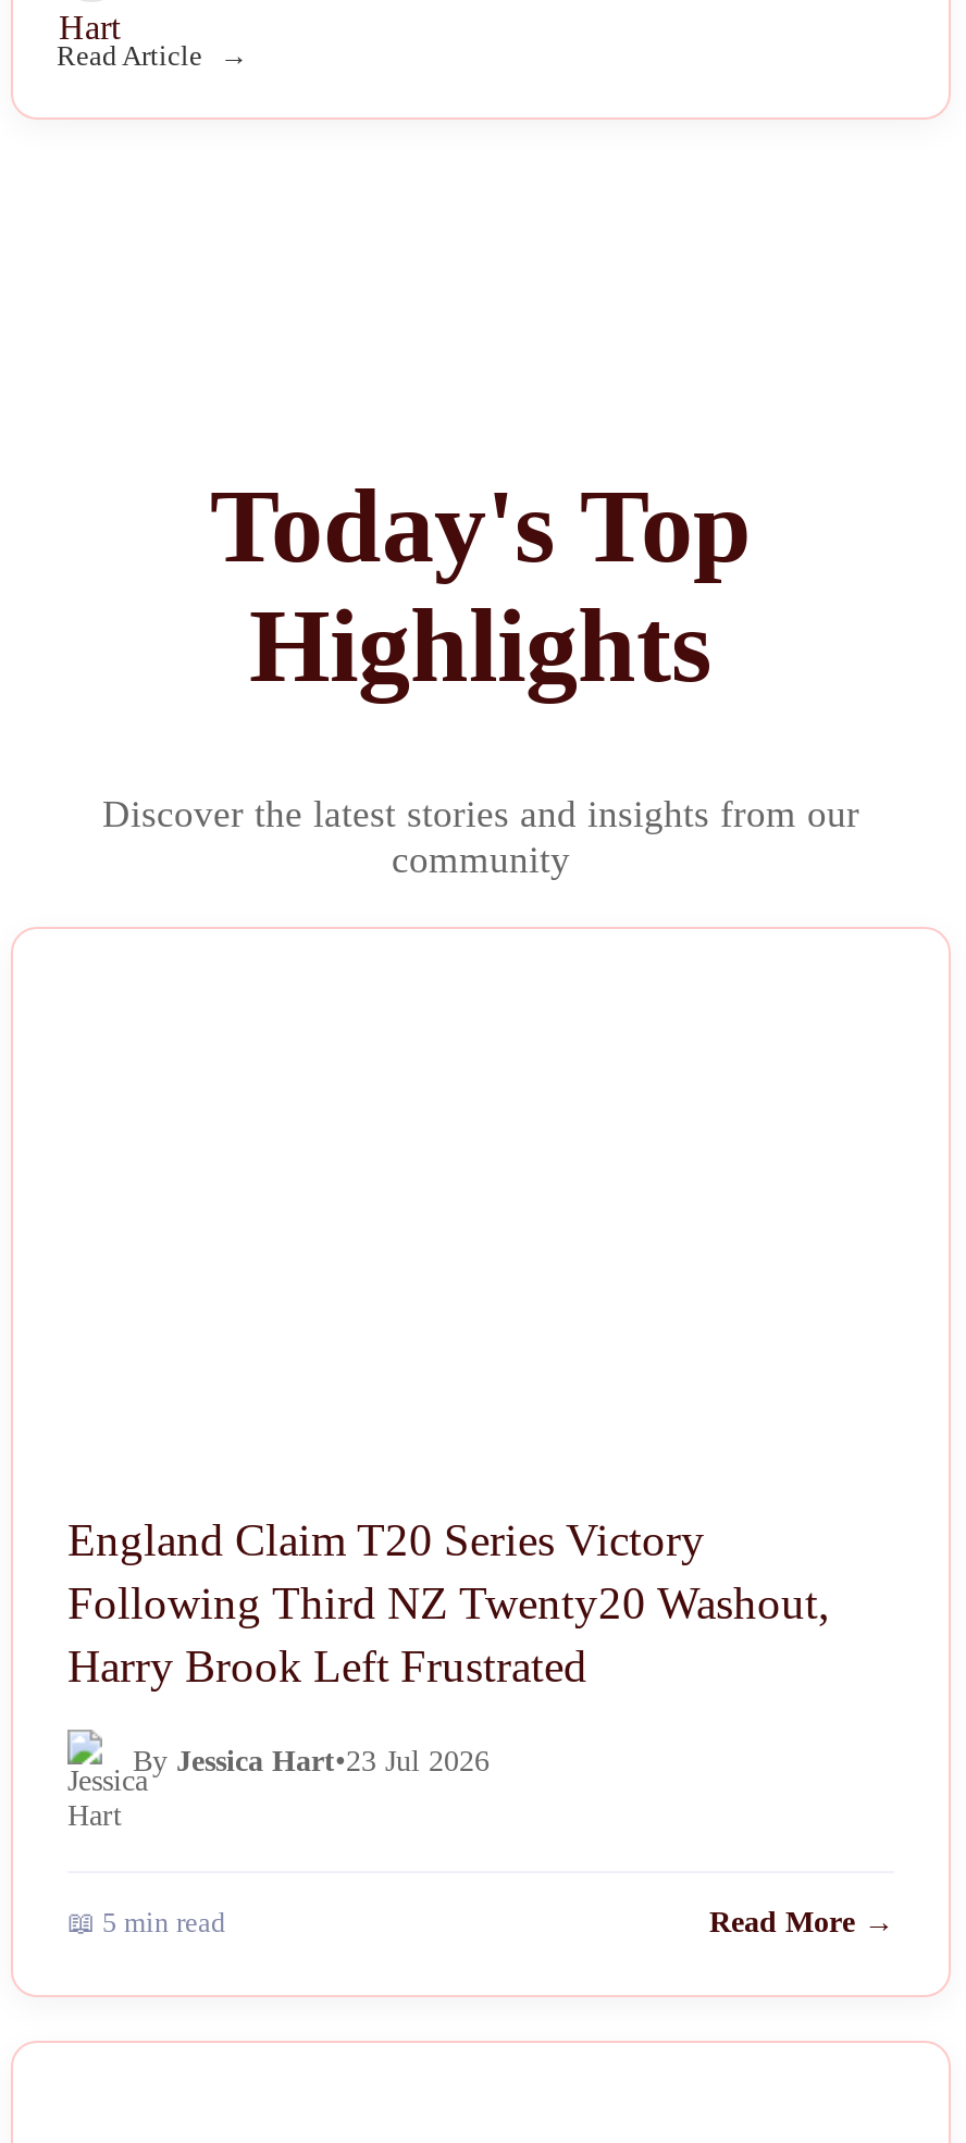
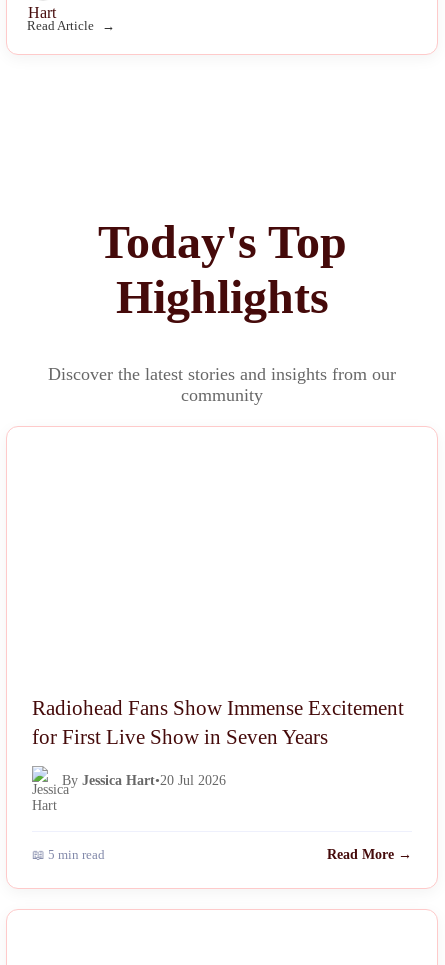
- England Claim T20 Series Victory
- Following Third NZ Twenty20 Washout,
- Harry Brook Left Frustrated
+ Radiohead Fans Show Immense Excitement
+ for First Live Show in Seven Years

- By Jessica Hart•23 Jul 2026
+ By Jessica Hart•20 Jul 2026
